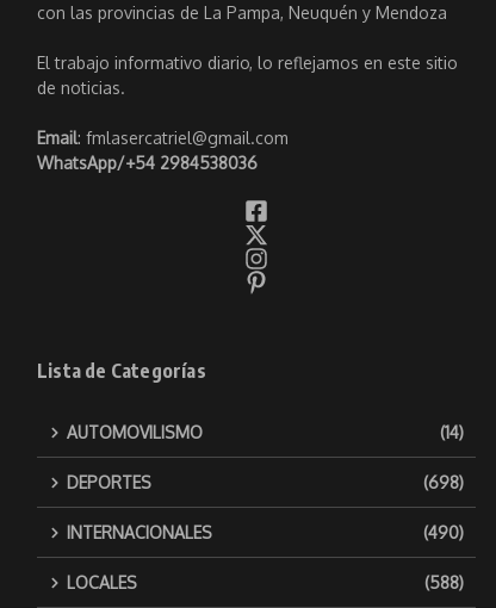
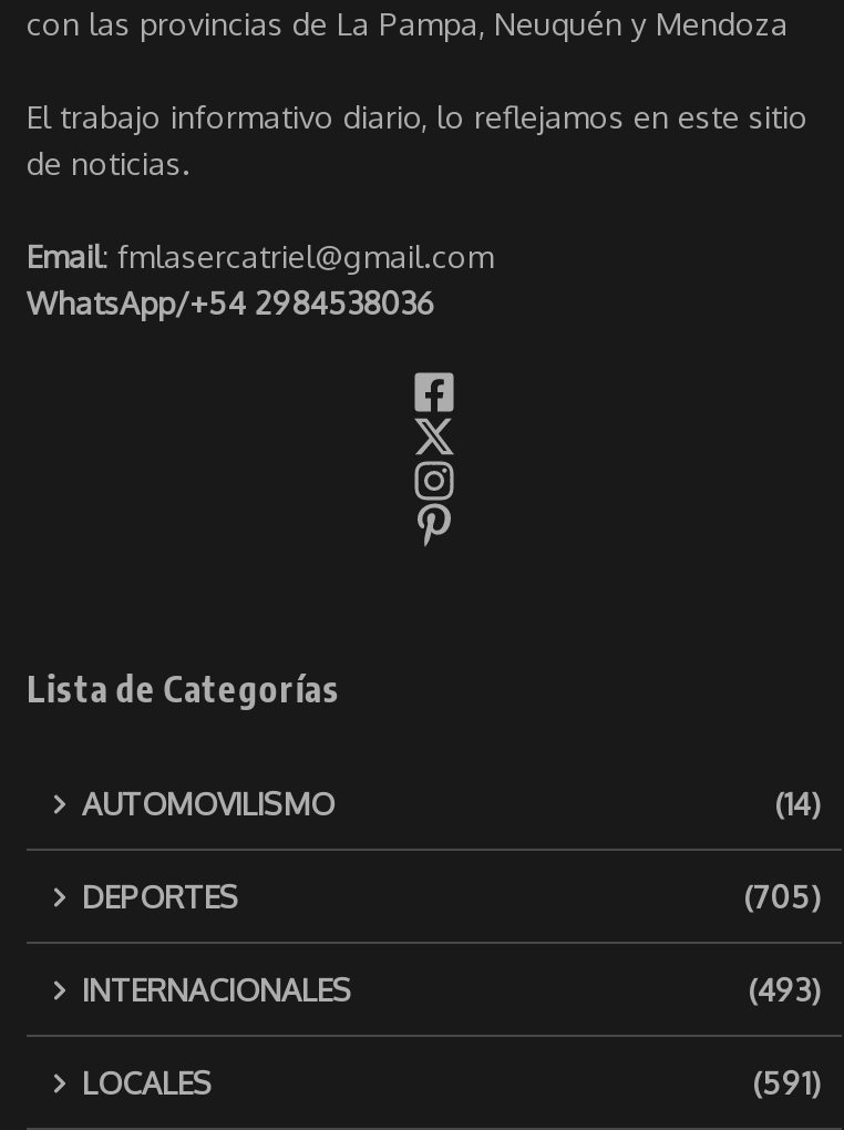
- (698)
+ (705)

- (490)
+ (493)

- (588)
+ (591)
